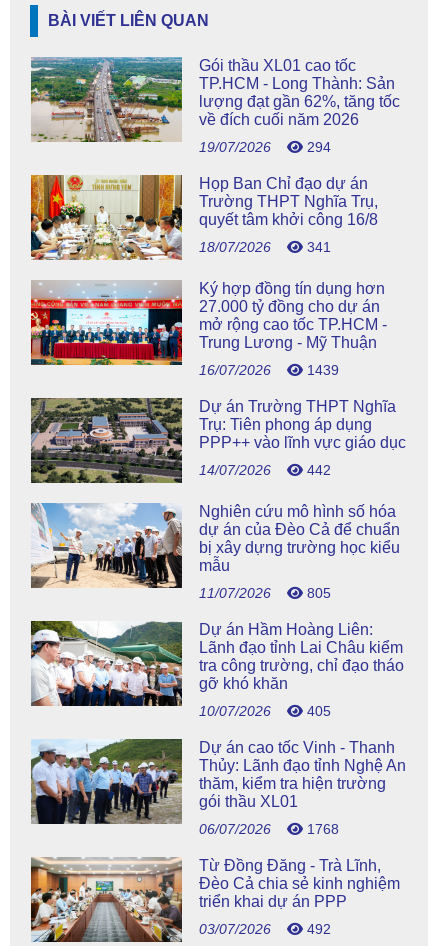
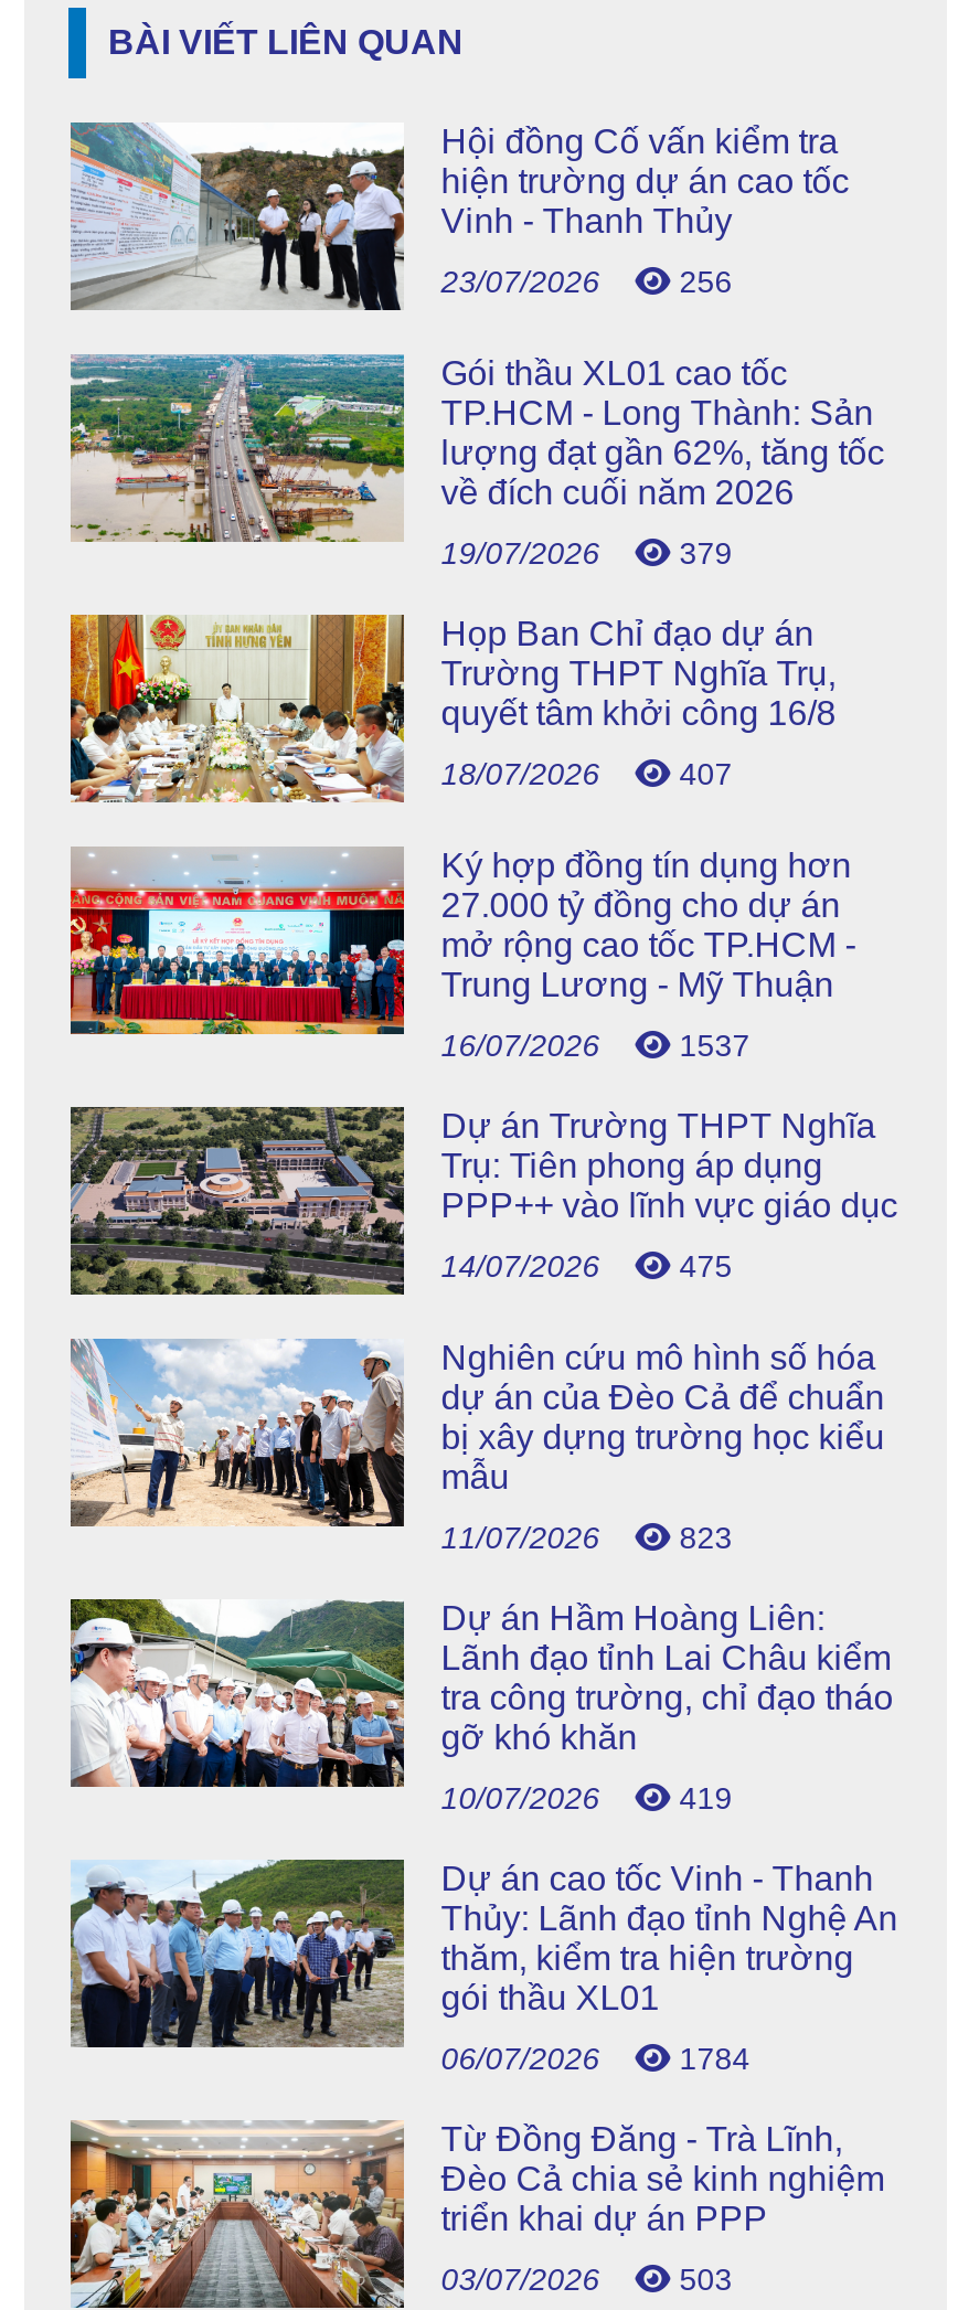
+ [image]
+ Hội đồng Cố vấn kiểm tra
+ hiện trường dự án cao tốc
+ Vinh - Thanh Thủy
+ 23/07/2026
+ 256

- 19/07/2026 294
+ 19/07/2026 379

- 18/07/2026 341
+ 18/07/2026 407

- 16/07/2026 1439
+ 16/07/2026 1537

- 14/07/2026 442
+ 14/07/2026 475

- 11/07/2026 805
+ 11/07/2026 823

- 10/07/2026 405
+ 10/07/2026 419

- 06/07/2026 1768
+ 06/07/2026 1784

- 03/07/2026 492
+ 03/07/2026 503
